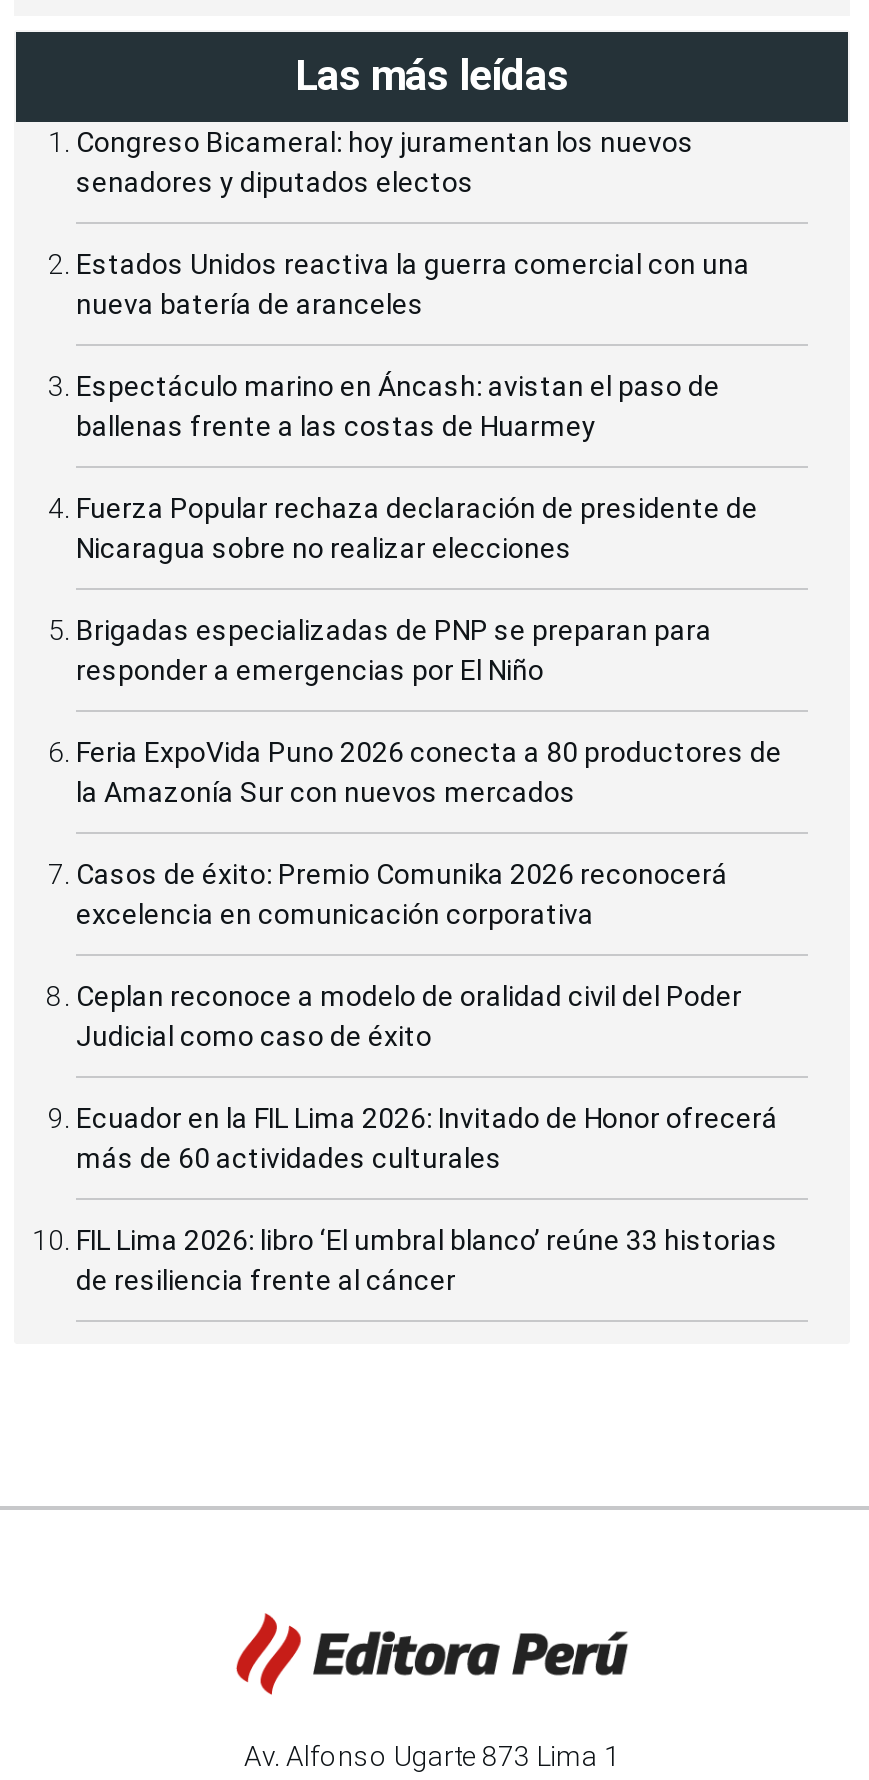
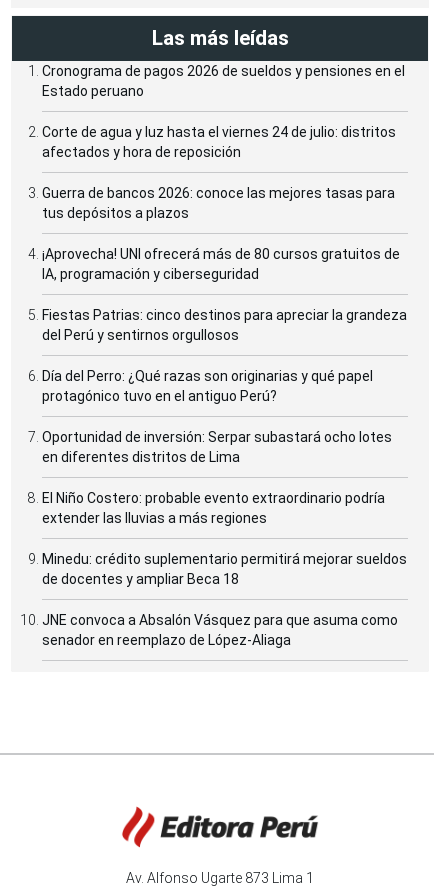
- Congreso Bicameral: hoy juramentan los nuevos
- senadores y diputados electos
+ Cronograma de pagos 2026 de sueldos y pensiones en el
+ Estado peruano

- Estados Unidos reactiva la guerra comercial con una
- nueva batería de aranceles
+ Corte de agua y luz hasta el viernes 24 de julio: distritos
+ afectados y hora de reposición

- Espectáculo marino en Áncash: avistan el paso de
- ballenas frente a las costas de Huarmey
+ Guerra de bancos 2026: conoce las mejores tasas para
+ tus depósitos a plazos

- Fuerza Popular rechaza declaración de presidente de
- Nicaragua sobre no realizar elecciones
+ ¡Aprovecha! UNI ofrecerá más de 80 cursos gratuitos de
+ IA, programación y ciberseguridad

- Brigadas especializadas de PNP se preparan para
- responder a emergencias por El Niño
+ Fiestas Patrias: cinco destinos para apreciar la grandeza
+ del Perú y sentirnos orgullosos

- Feria ExpoVida Puno 2026 conecta a 80 productores de
- la Amazonía Sur con nuevos mercados
+ Día del Perro: ¿Qué razas son originarias y qué papel
+ protagónico tuvo en el antiguo Perú?

- Casos de éxito: Premio Comunika 2026 reconocerá
- excelencia en comunicación corporativa
+ Oportunidad de inversión: Serpar subastará ocho lotes
+ en diferentes distritos de Lima

- Ceplan reconoce a modelo de oralidad civil del Poder
- Judicial como caso de éxito
+ El Niño Costero: probable evento extraordinario podría
+ extender las lluvias a más regiones

- Ecuador en la FIL Lima 2026: Invitado de Honor ofrecerá
- más de 60 actividades culturales
+ Minedu: crédito suplementario permitirá mejorar sueldos
+ de docentes y ampliar Beca 18

- FIL Lima 2026: libro ‘El umbral blanco’ reúne 33 historias
- de resiliencia frente al cáncer
+ JNE convoca a Absalón Vásquez para que asuma como
+ senador en reemplazo de López-Aliaga
